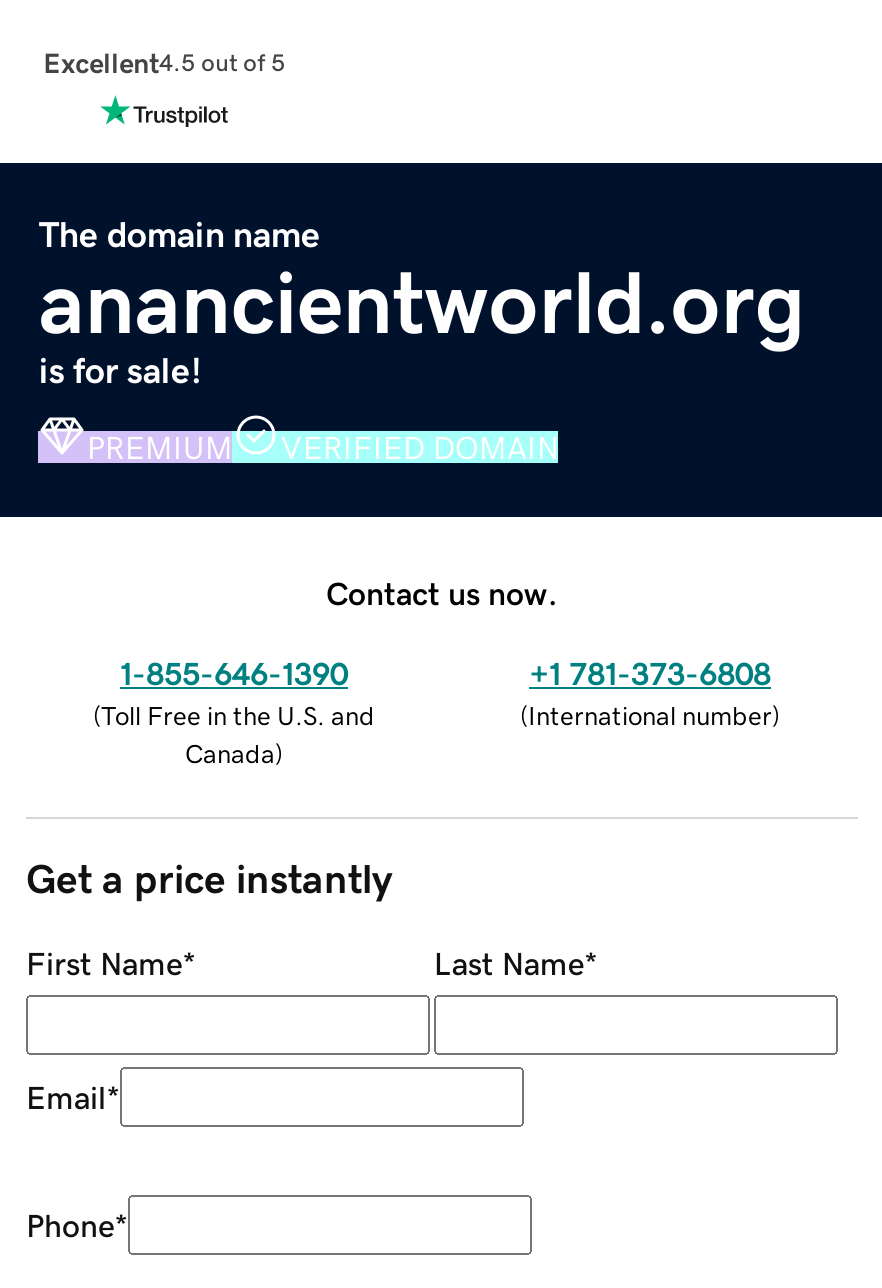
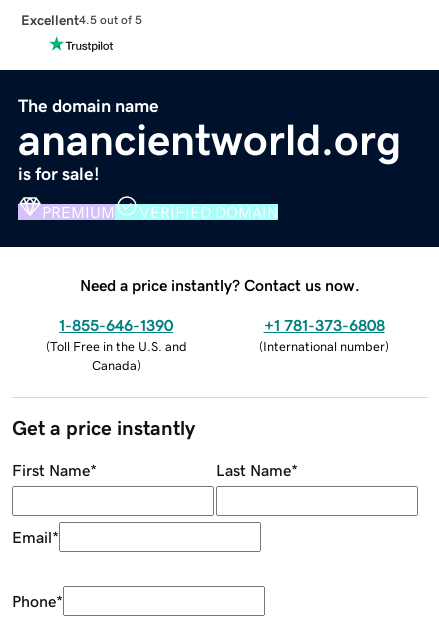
- Contact us now.
+ Need a price instantly? Contact us now.
